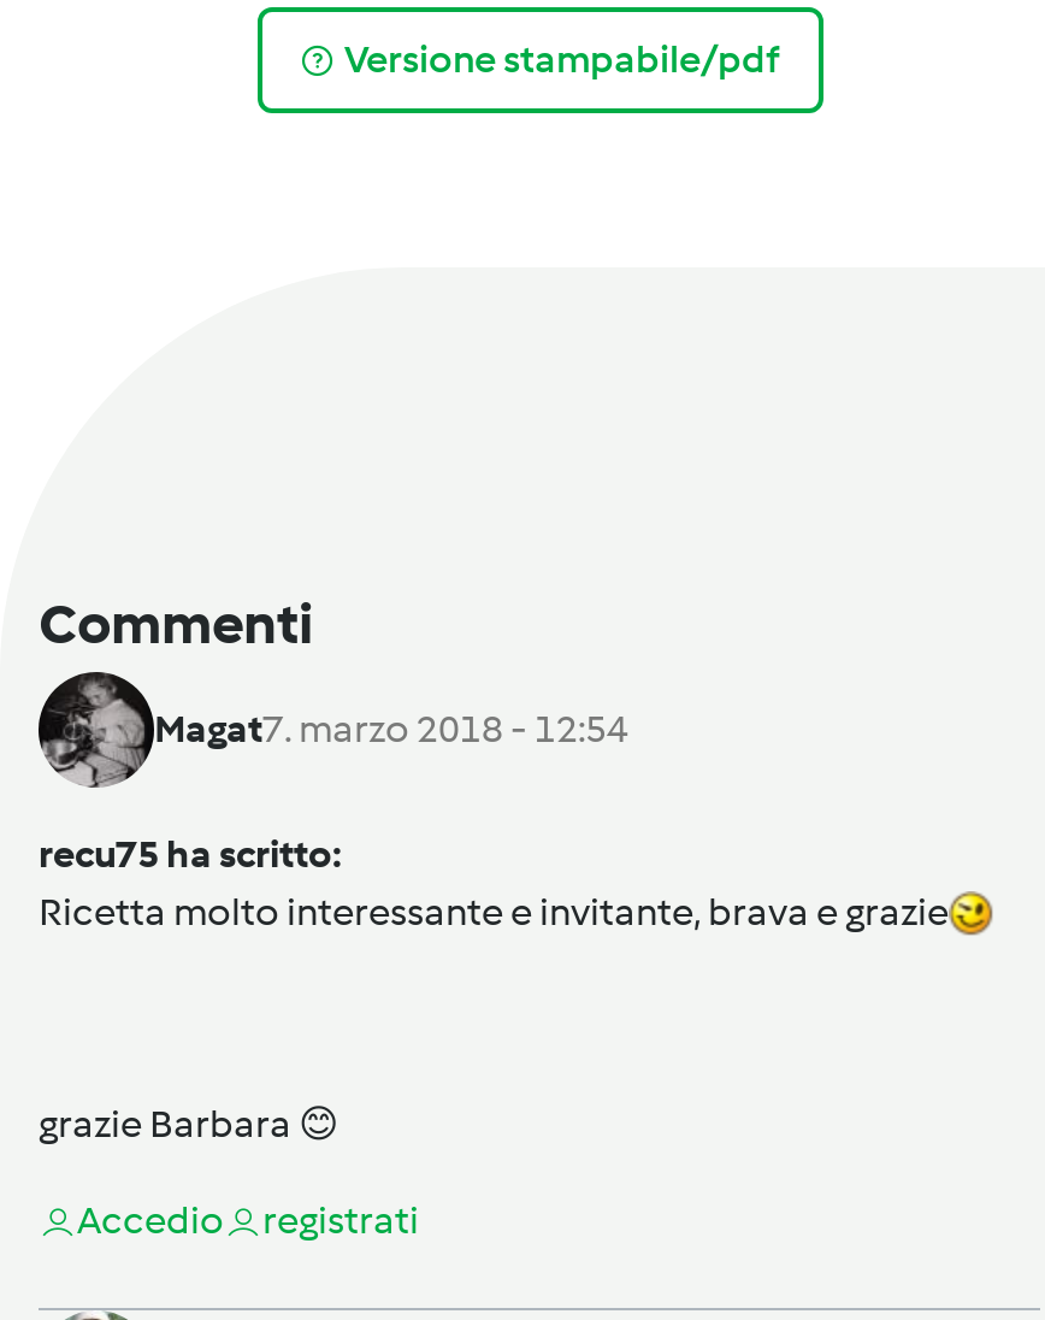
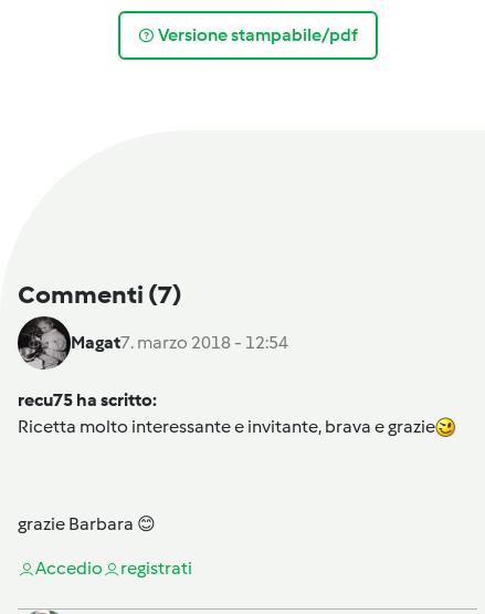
- Commenti
+ Commenti (7)
